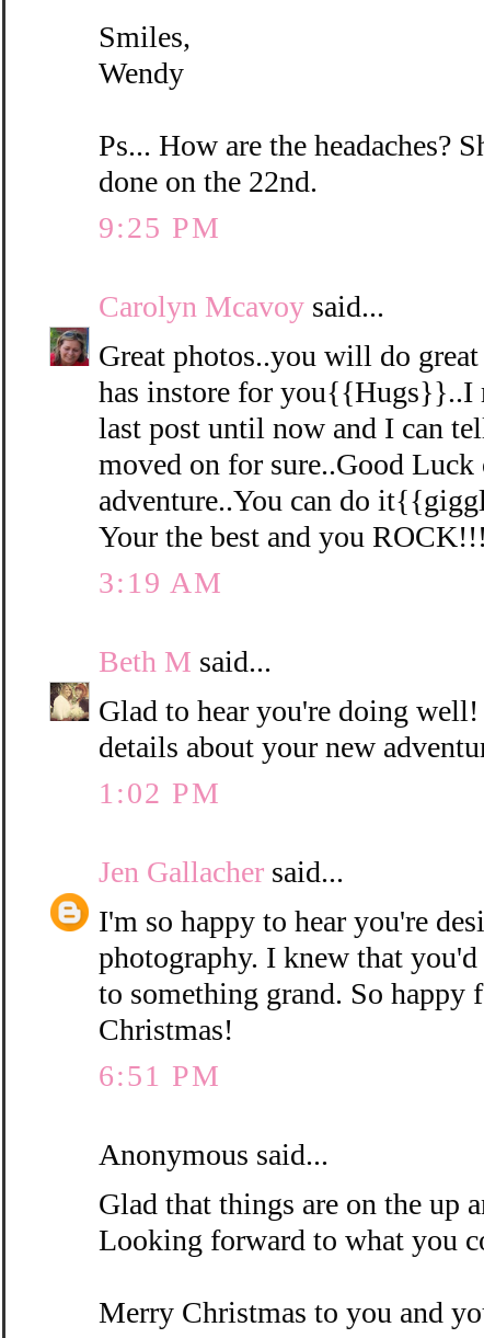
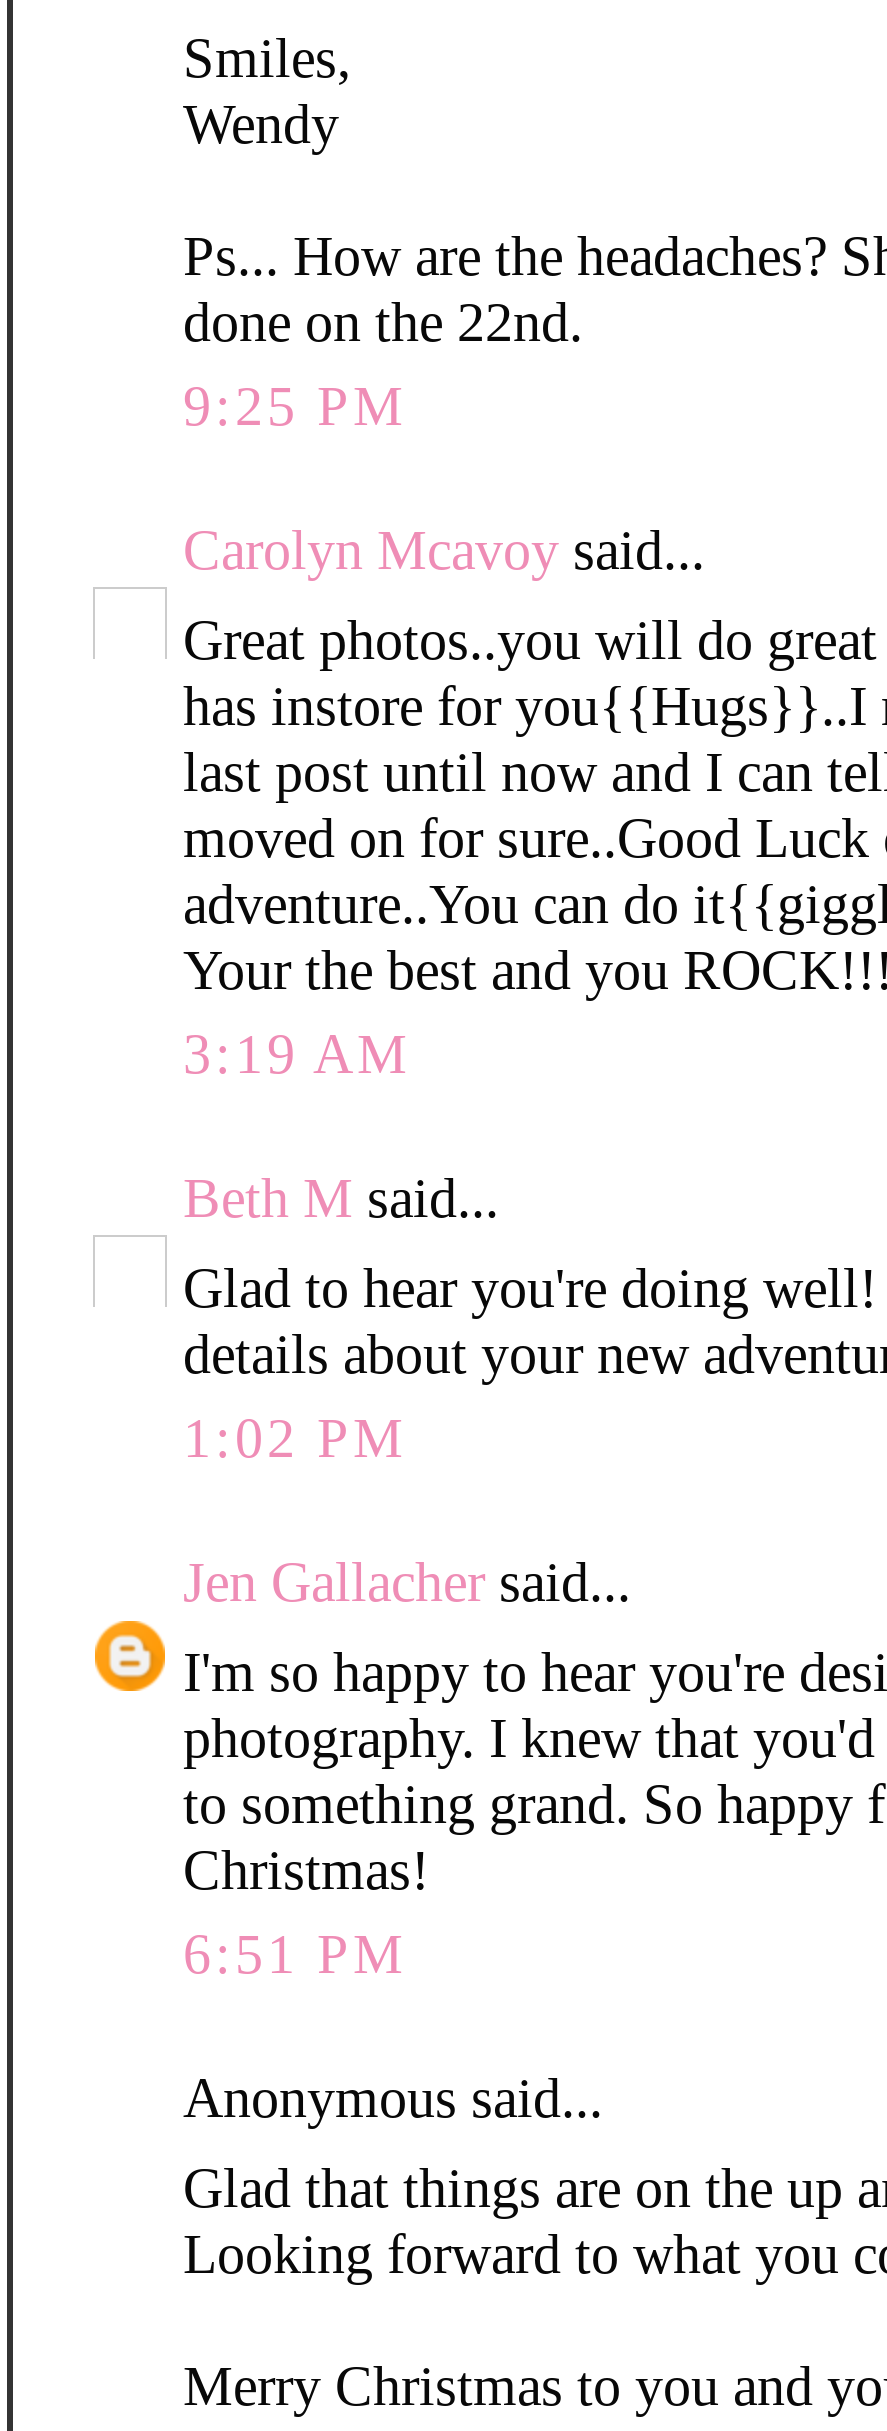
- [image]

- [image]
